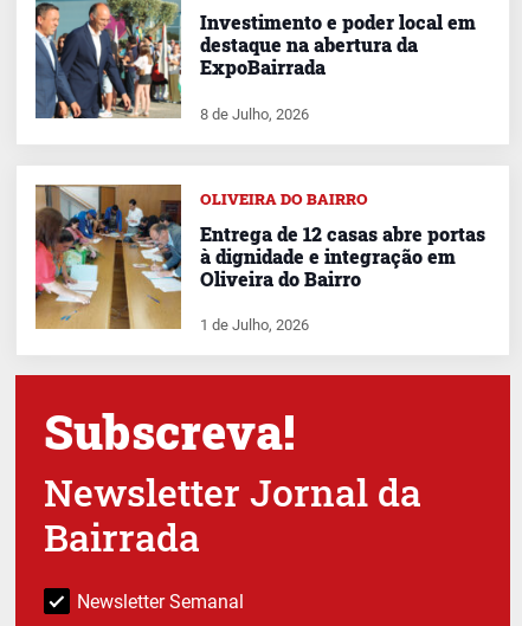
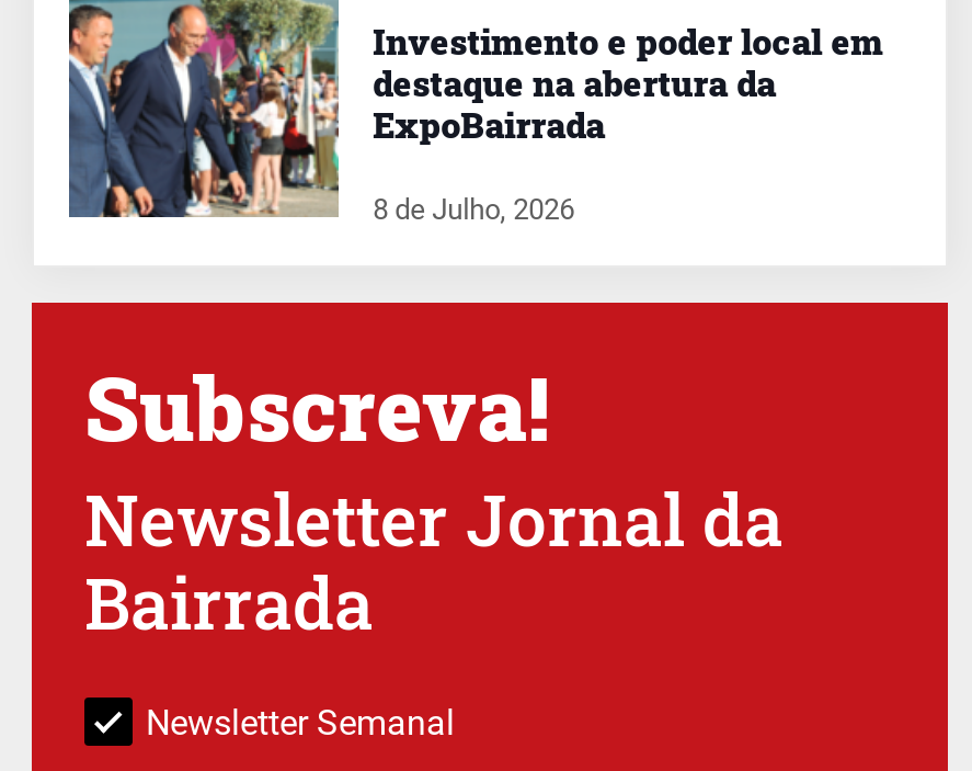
- [image]
- OLIVEIRA DO BAIRRO
- Entrega de 12 casas abre portas
- à dignidade e integração em
- Oliveira do Bairro
- 1 de Julho, 2026
